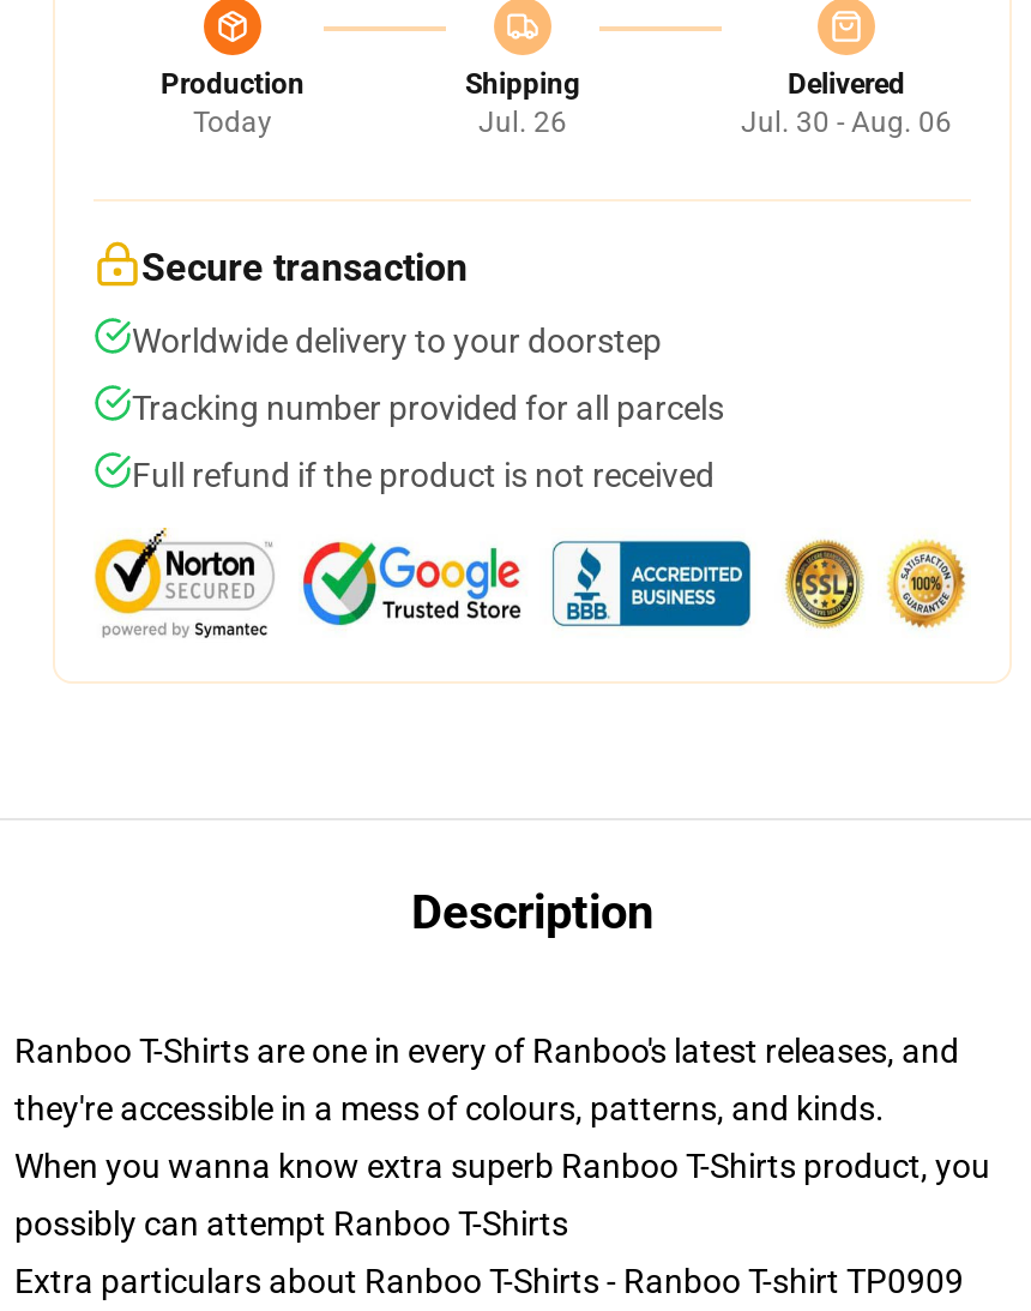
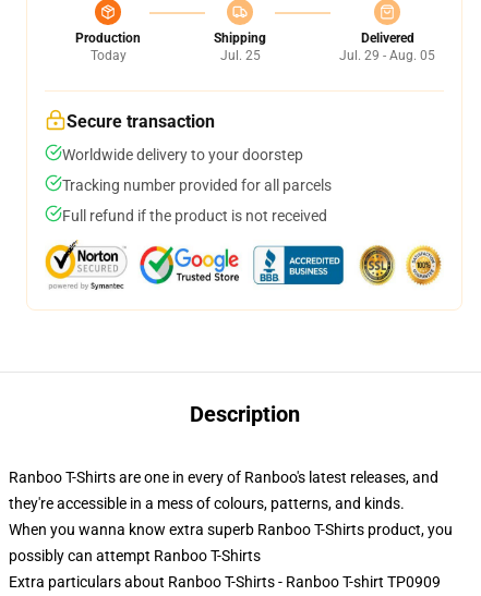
- Jul. 26
+ Jul. 25

- Jul. 30 - Aug. 06
+ Jul. 29 - Aug. 05
